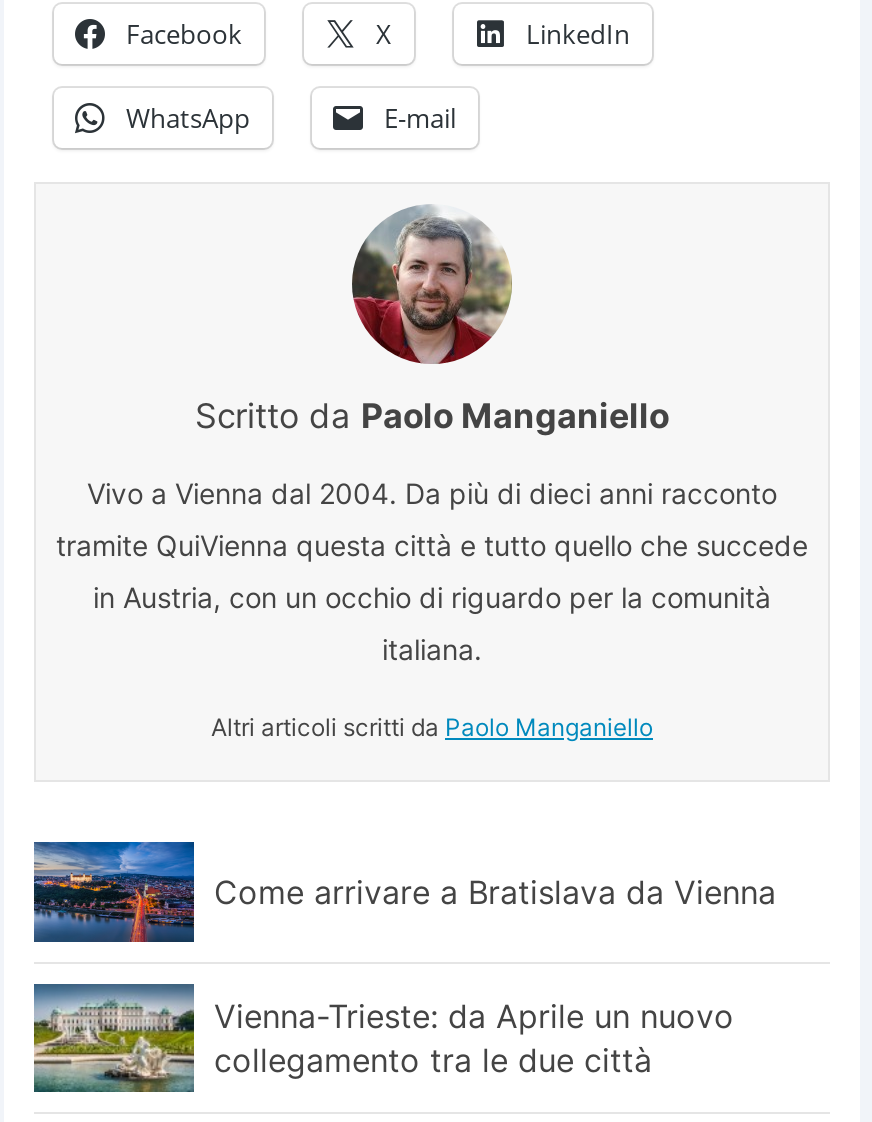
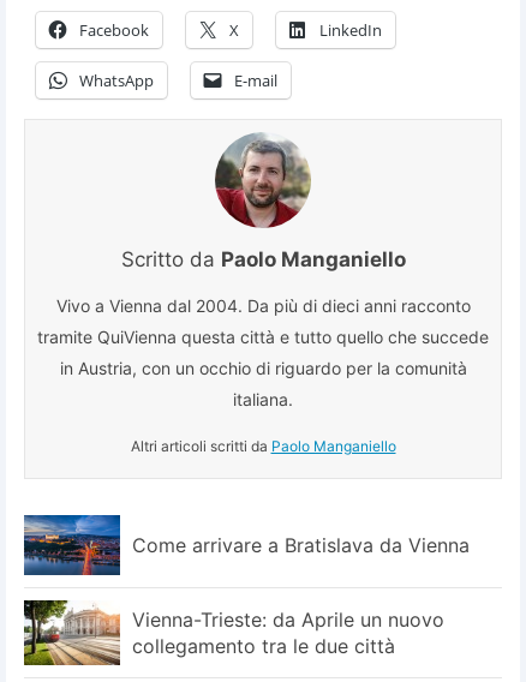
- [image]
+ [image]
